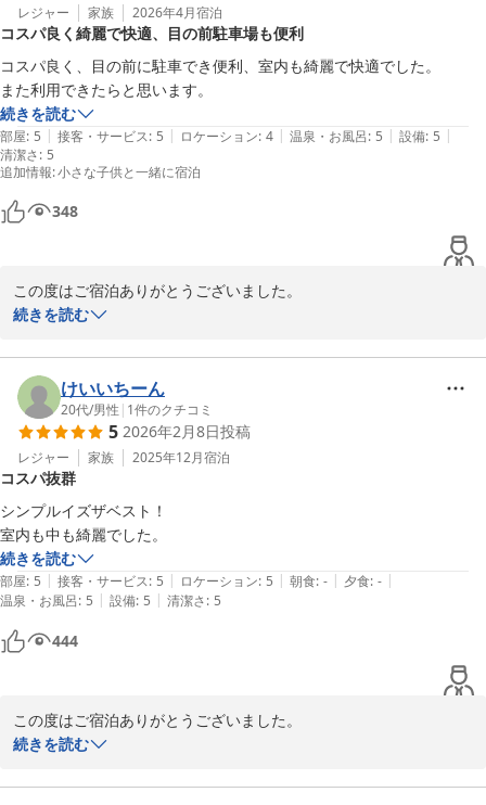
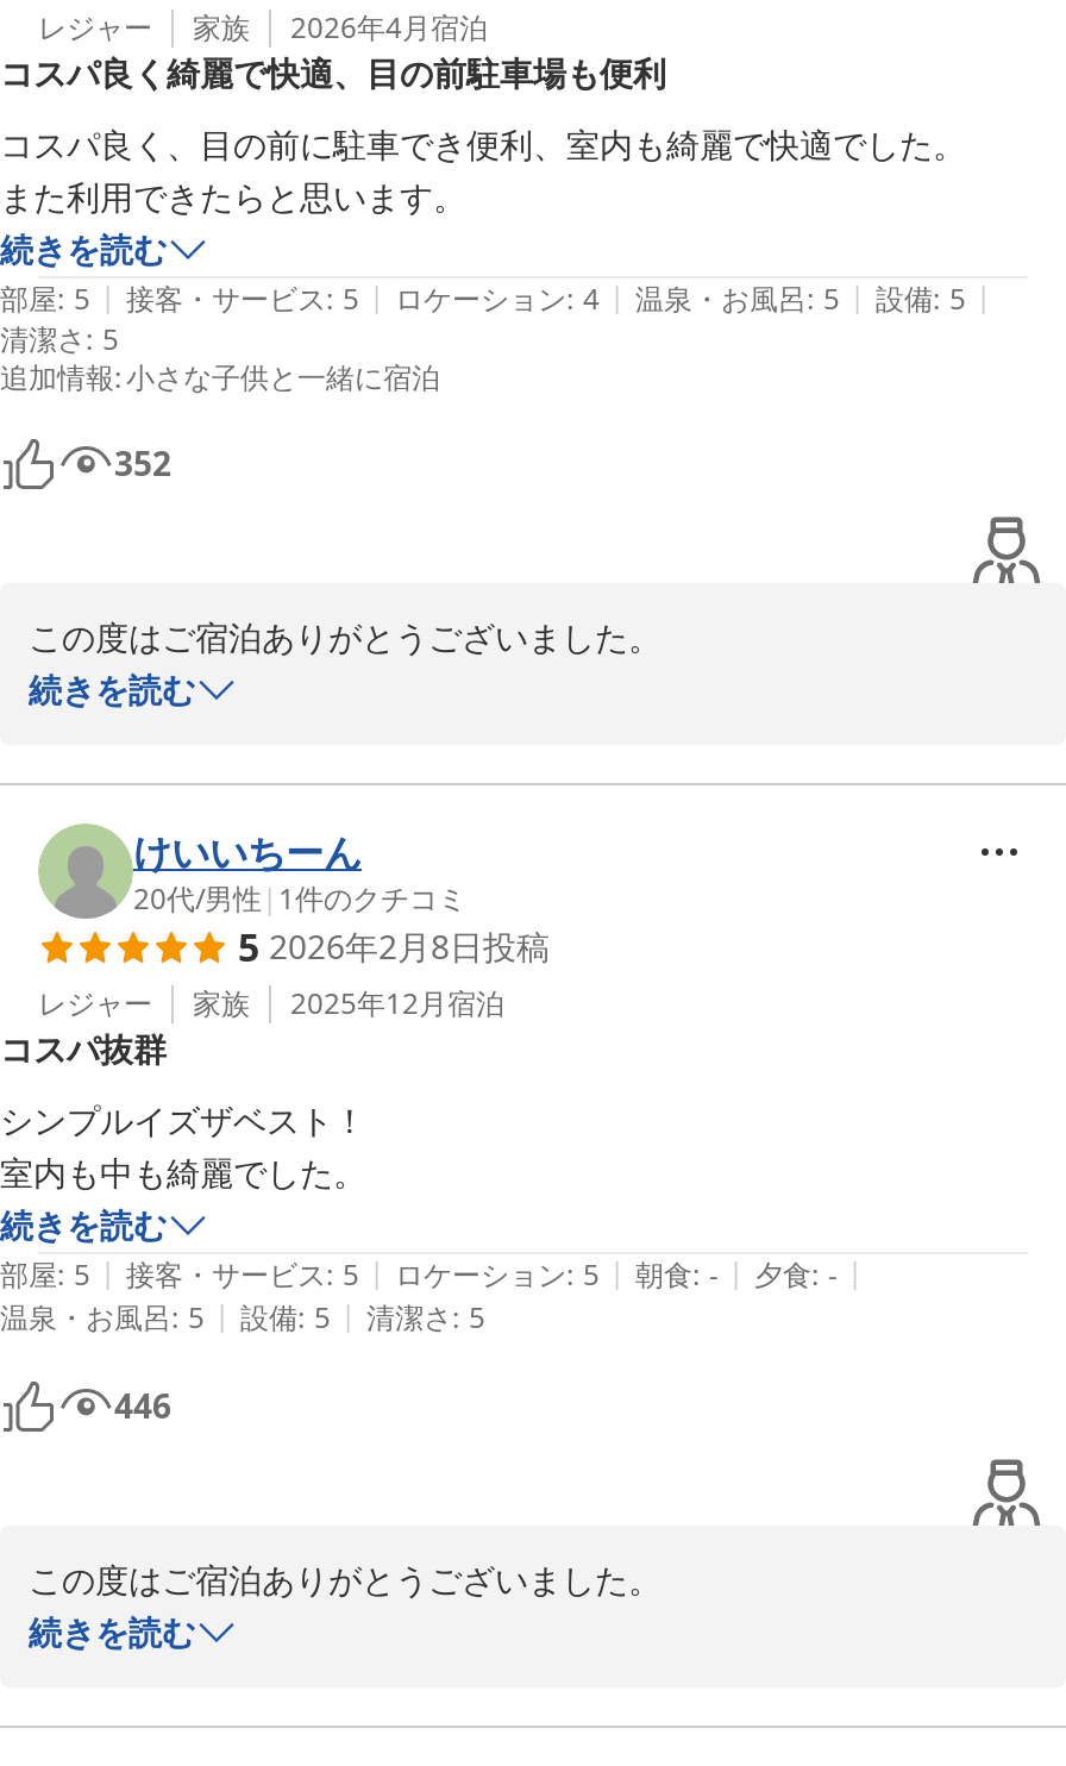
- 348
+ 352

- 444
+ 446
